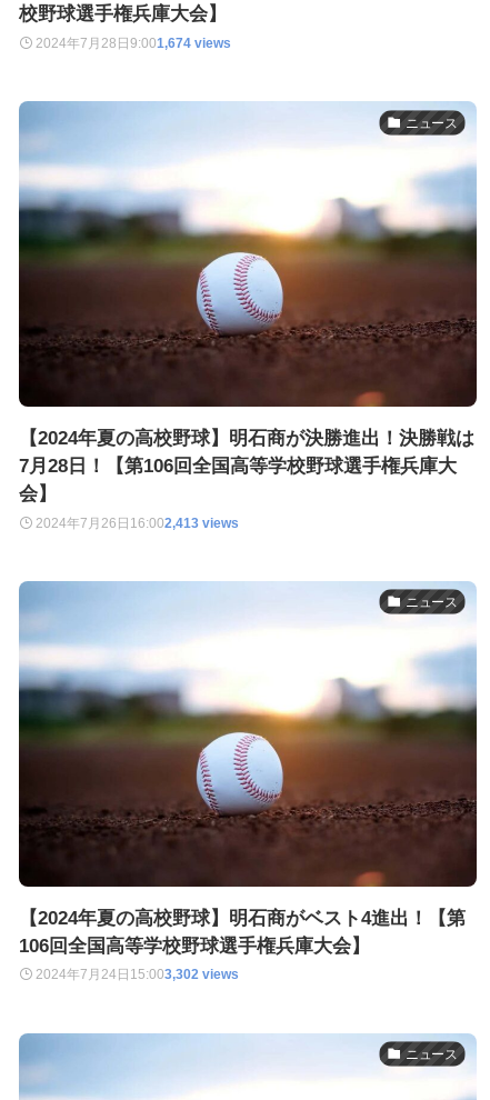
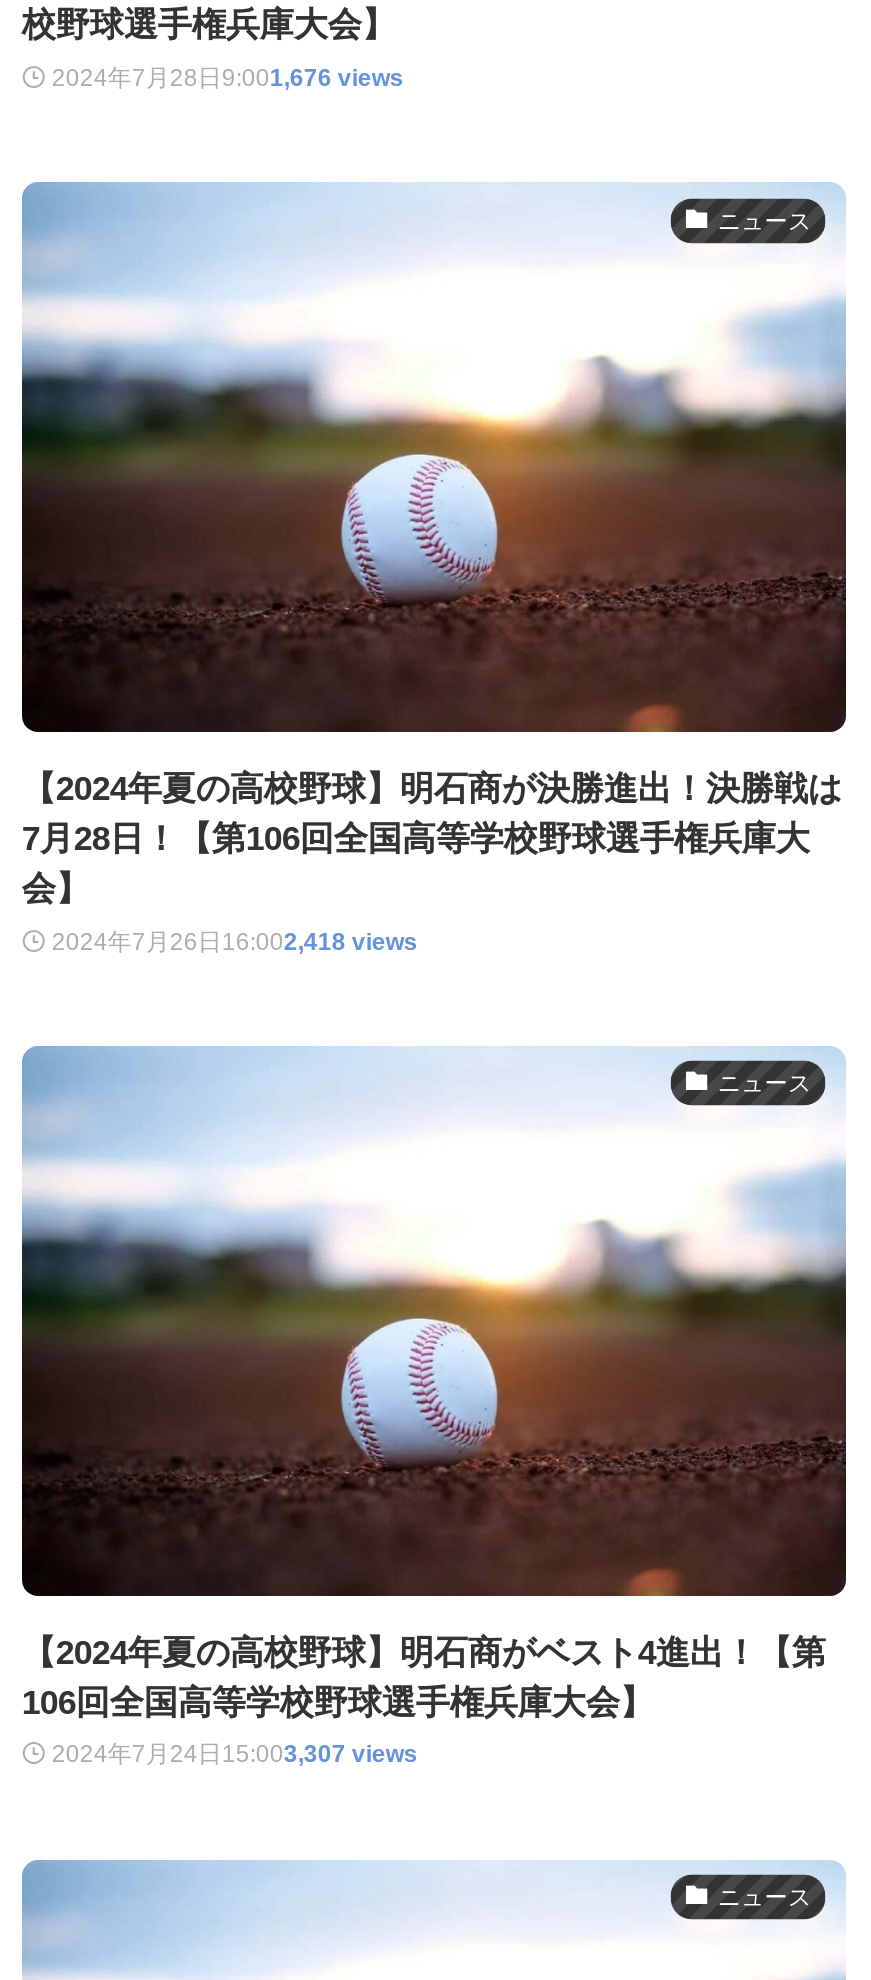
- 2024年7月28日9:001,674 views
+ 2024年7月28日9:001,676 views

- 2024年7月26日16:002,413 views
+ 2024年7月26日16:002,418 views

- 2024年7月24日15:003,302 views
+ 2024年7月24日15:003,307 views
